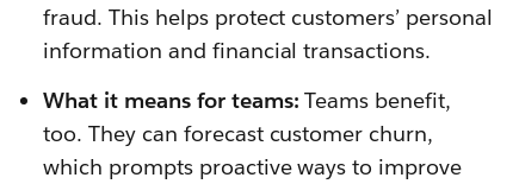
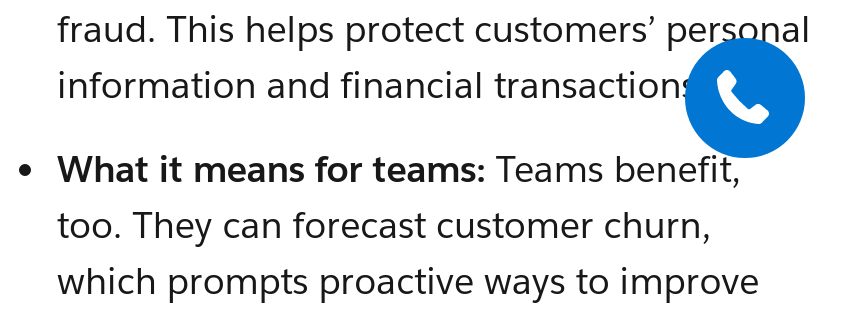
+ [image]
